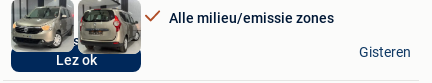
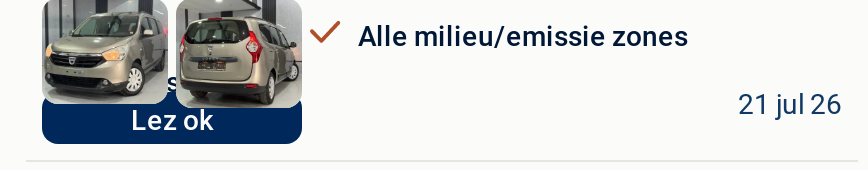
- Gisteren
+ 21 jul 26
